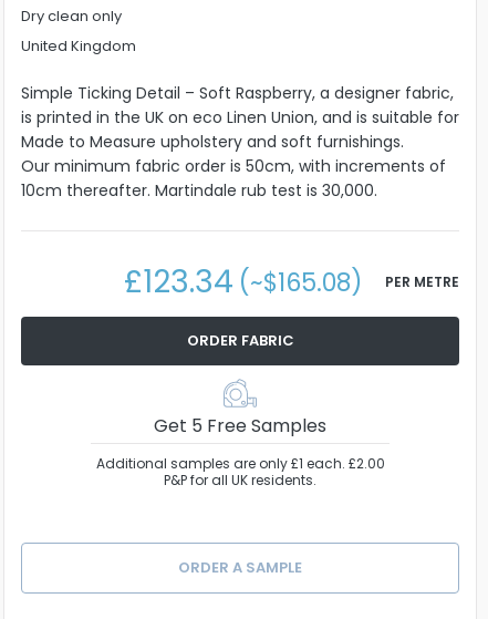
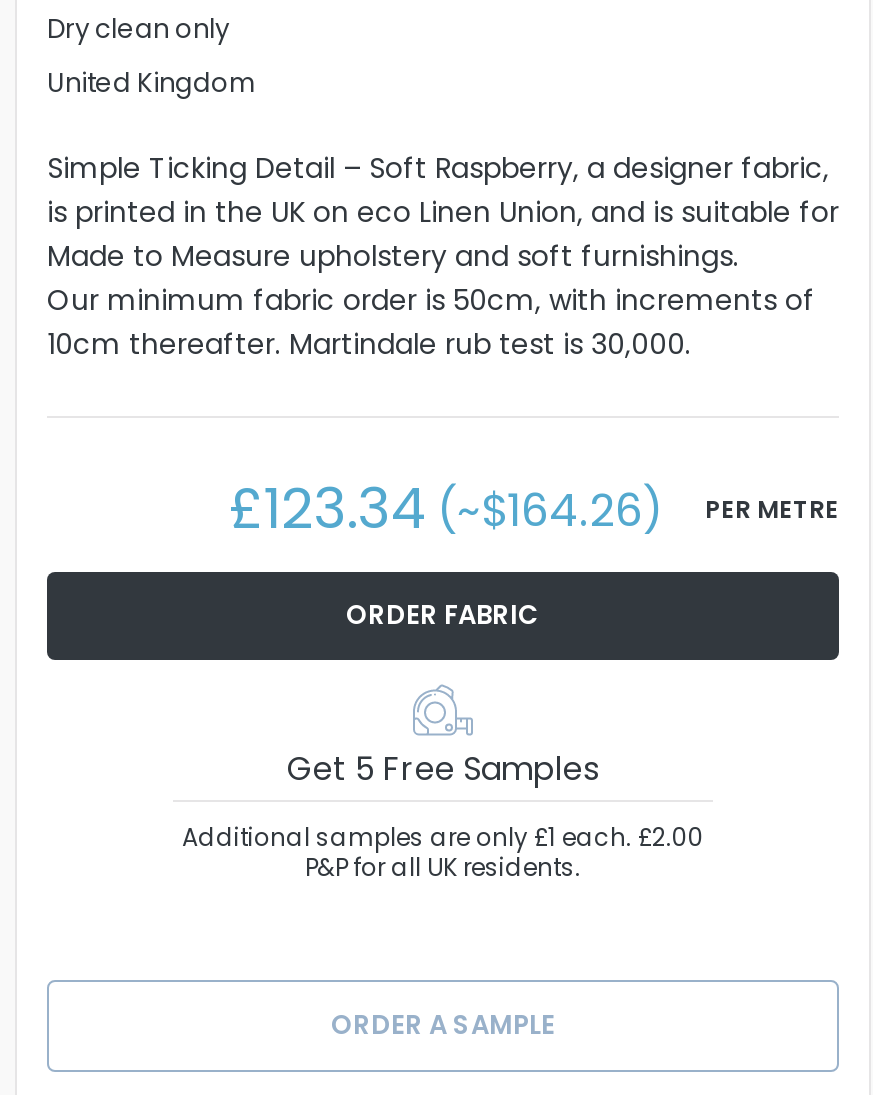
- £123.34 (~$165.08) PER METRE
+ £123.34 (~$164.26) PER METRE
